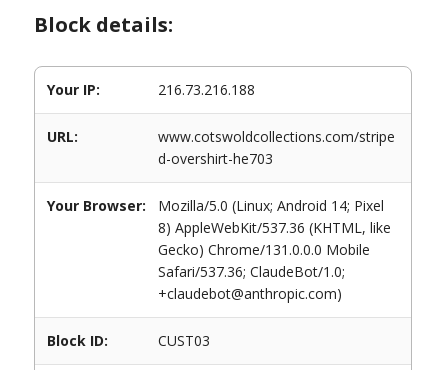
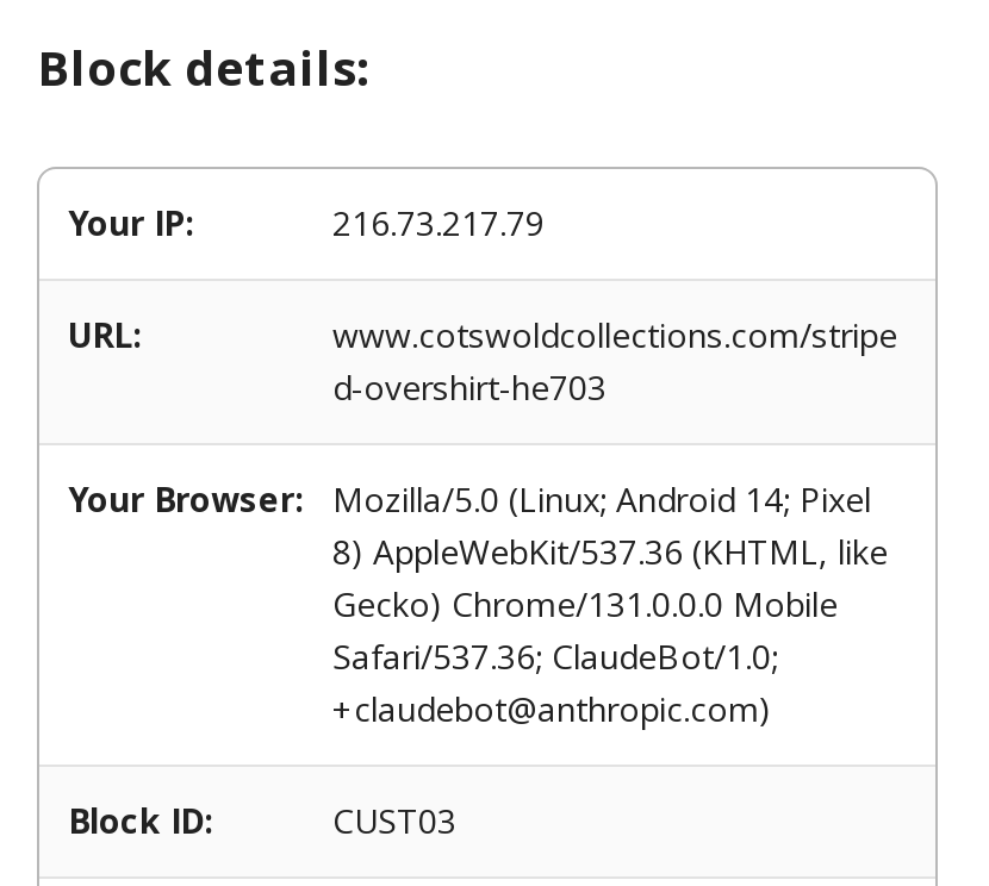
- 216.73.216.188
+ 216.73.217.79
